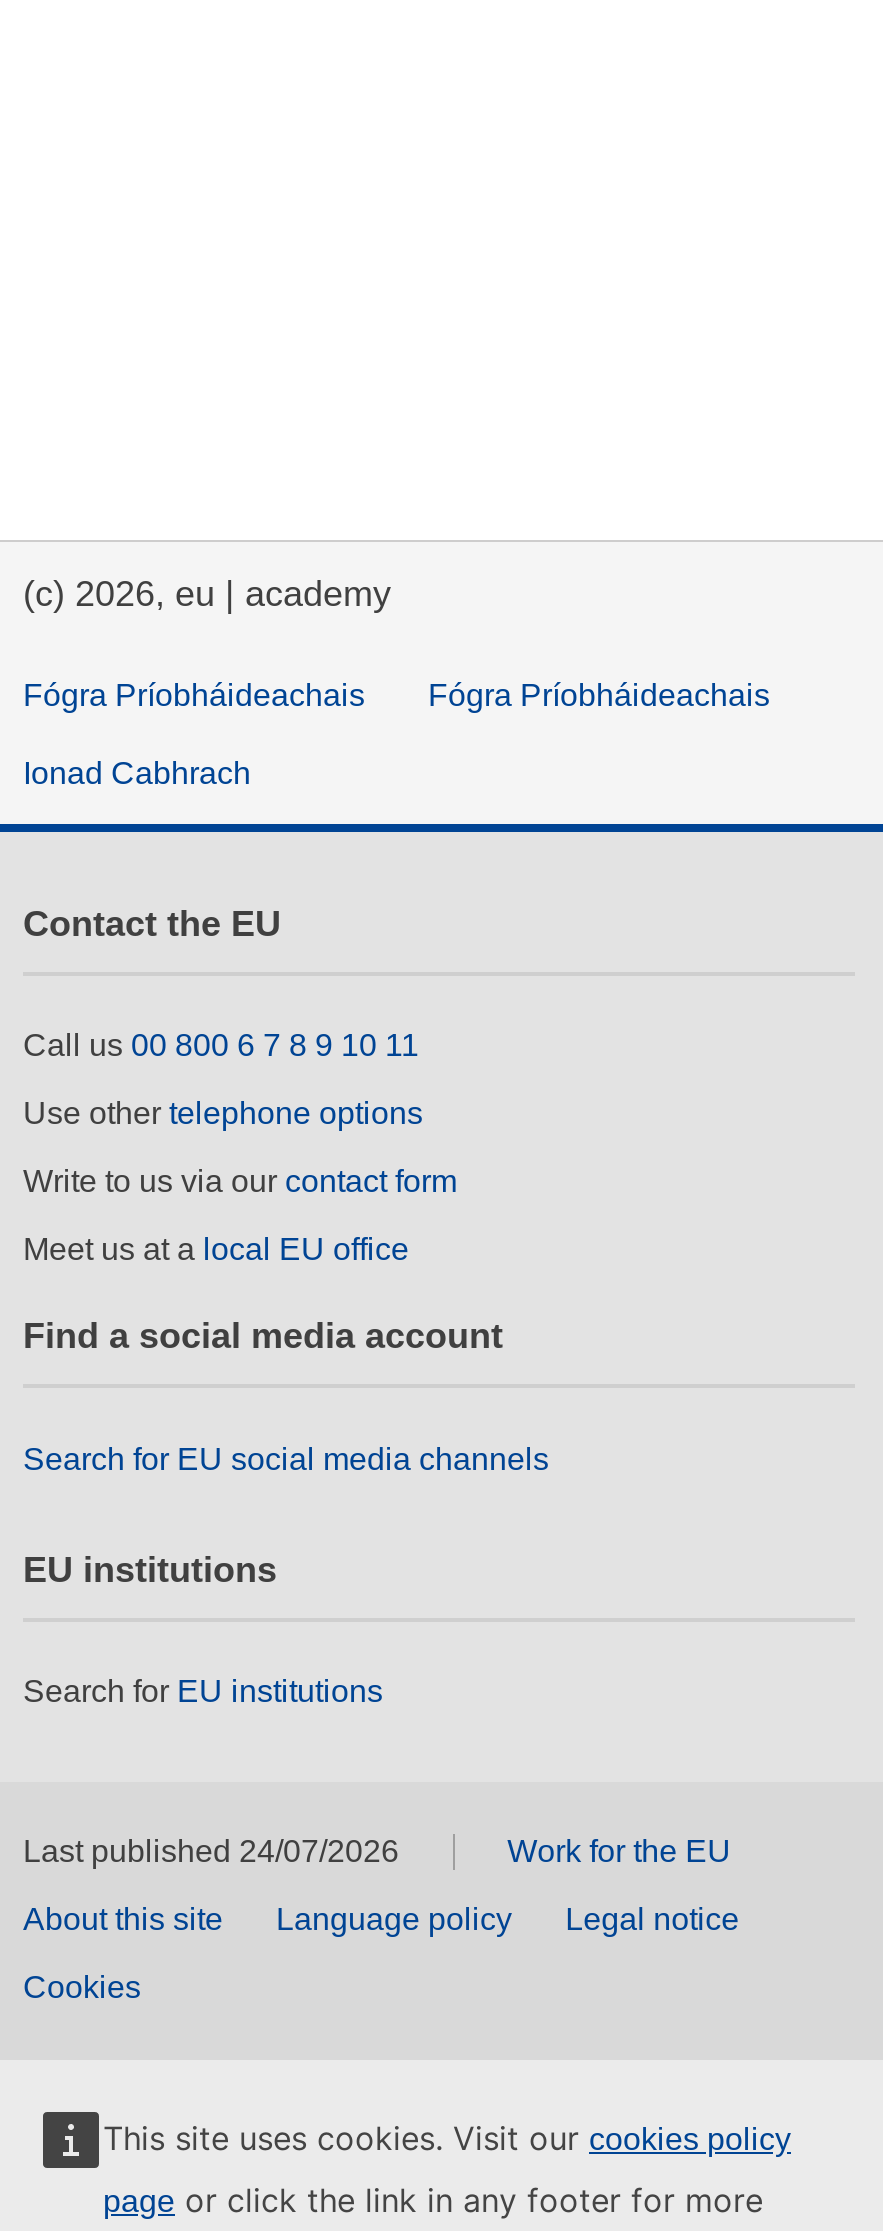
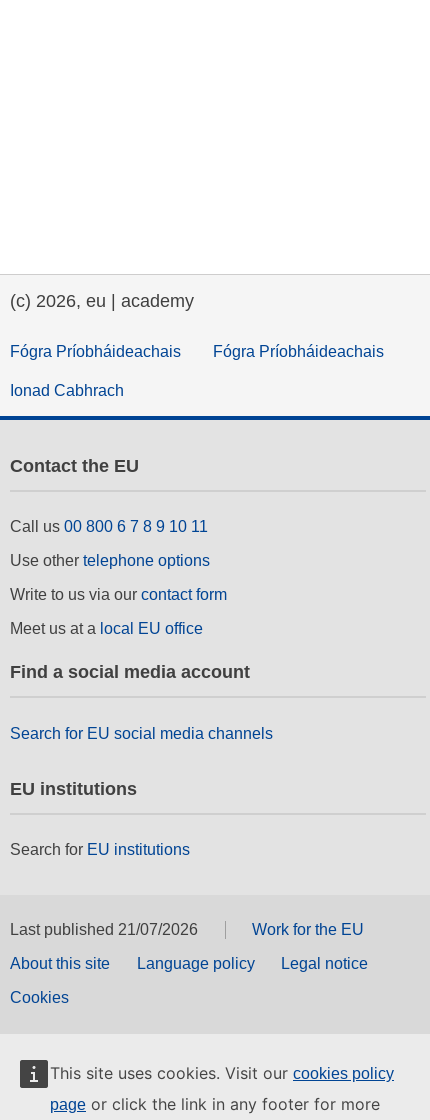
- Last published 24/07/2026
+ Last published 21/07/2026
